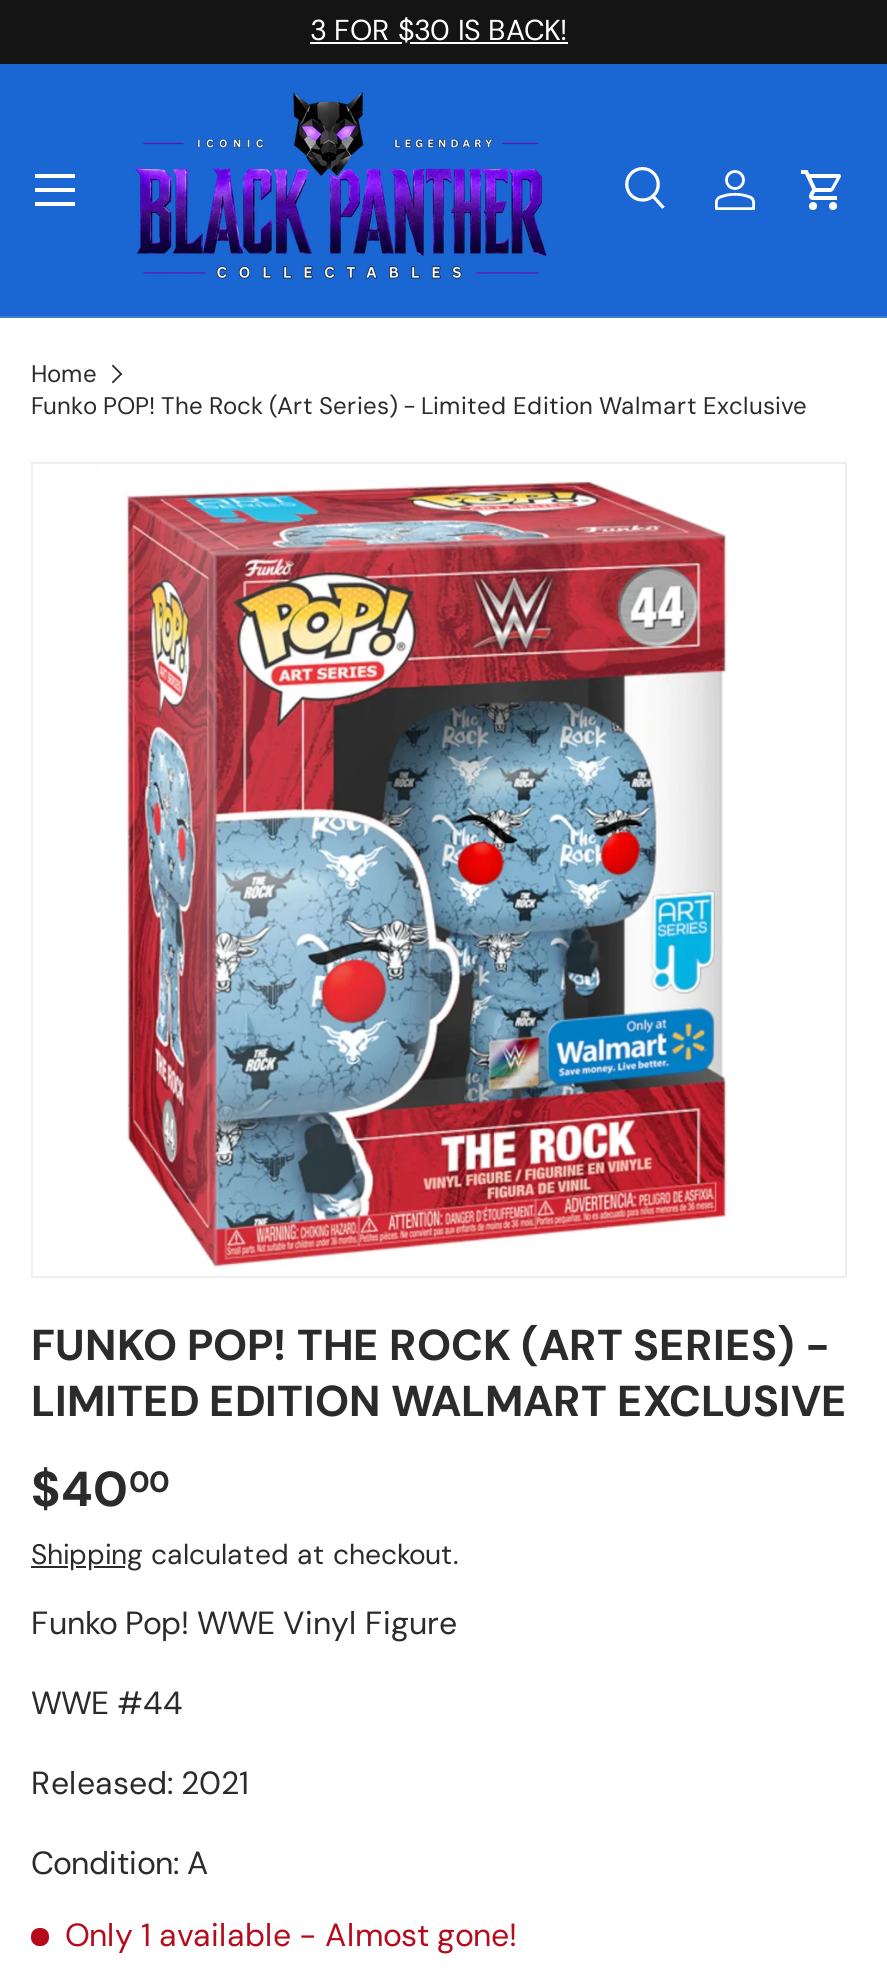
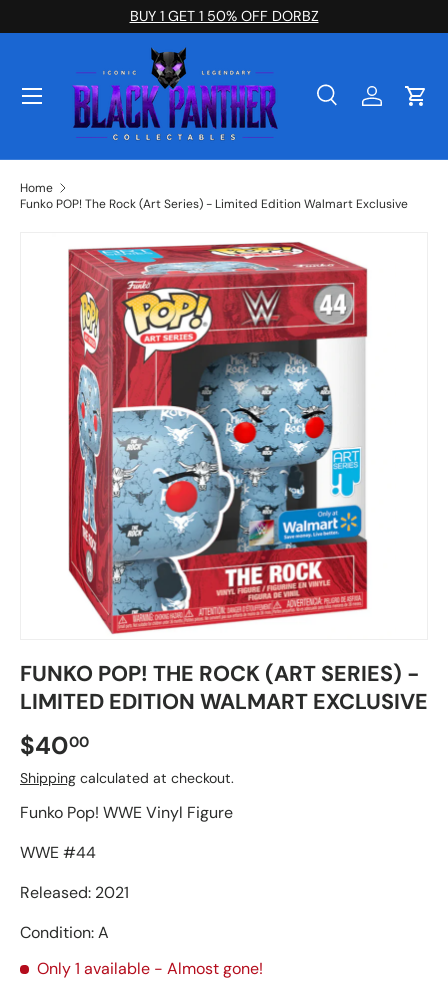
- 3 FOR $30 IS BACK!
+ BUY 1 GET 1 50% OFF DORBZ
